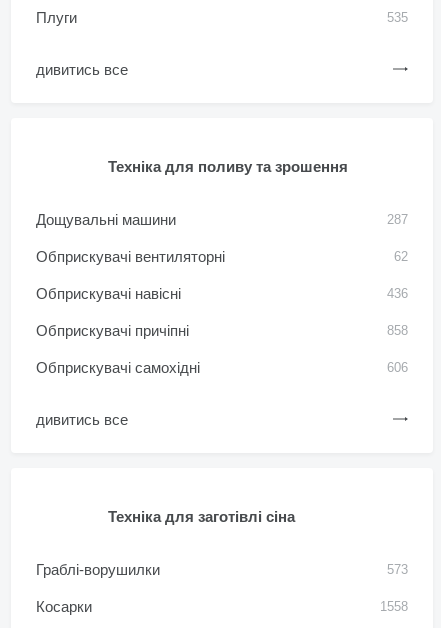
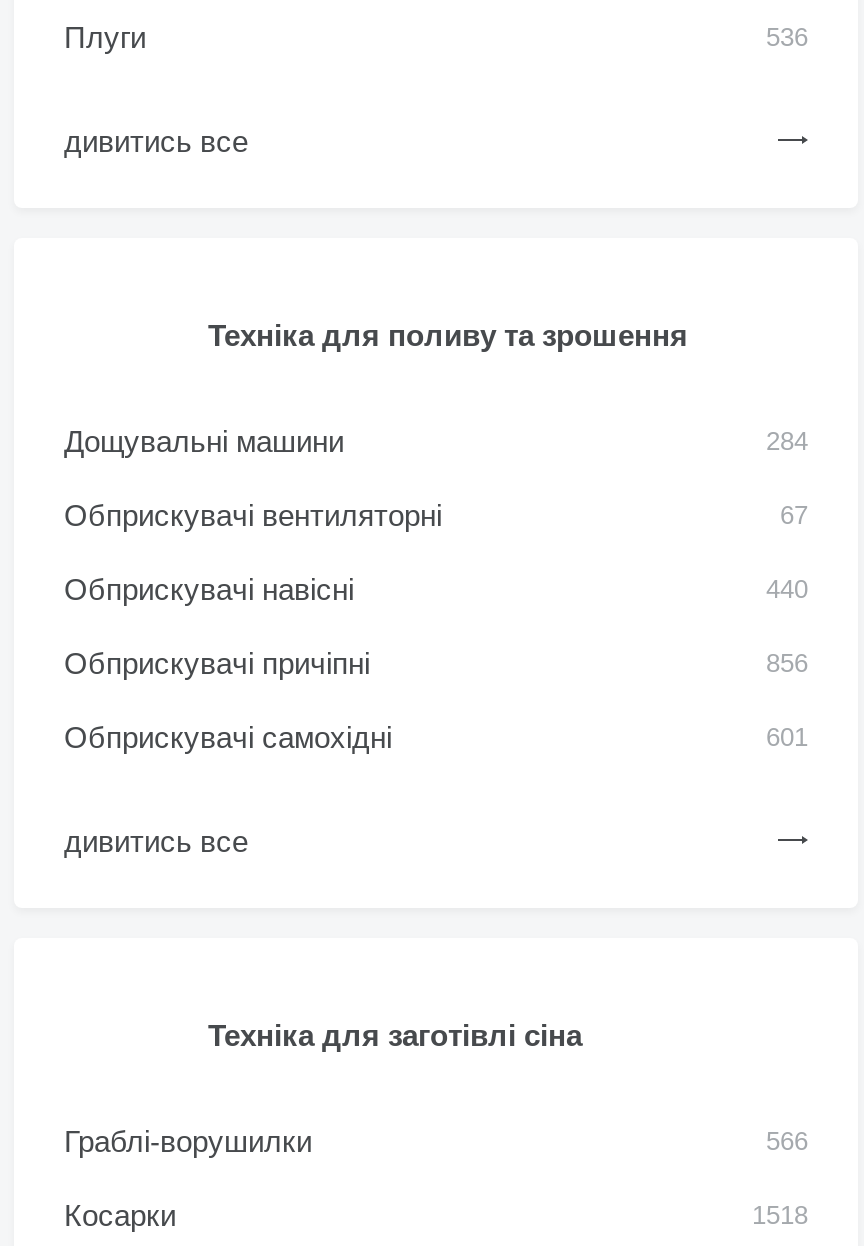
- 535
+ 536

- 287
+ 284

- 62
+ 67

- 436
+ 440

- 858
+ 856

- 606
+ 601

- 573
+ 566

- 1558
+ 1518
